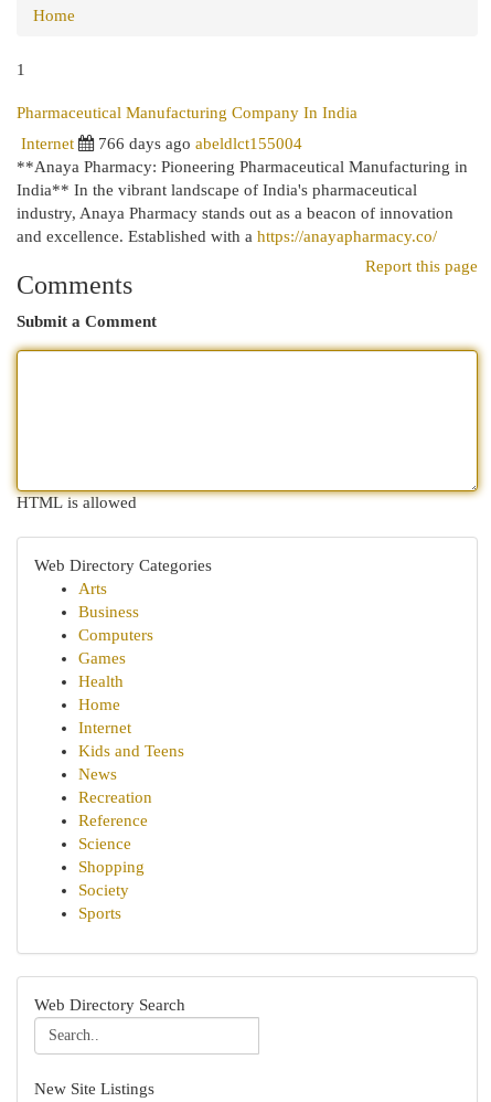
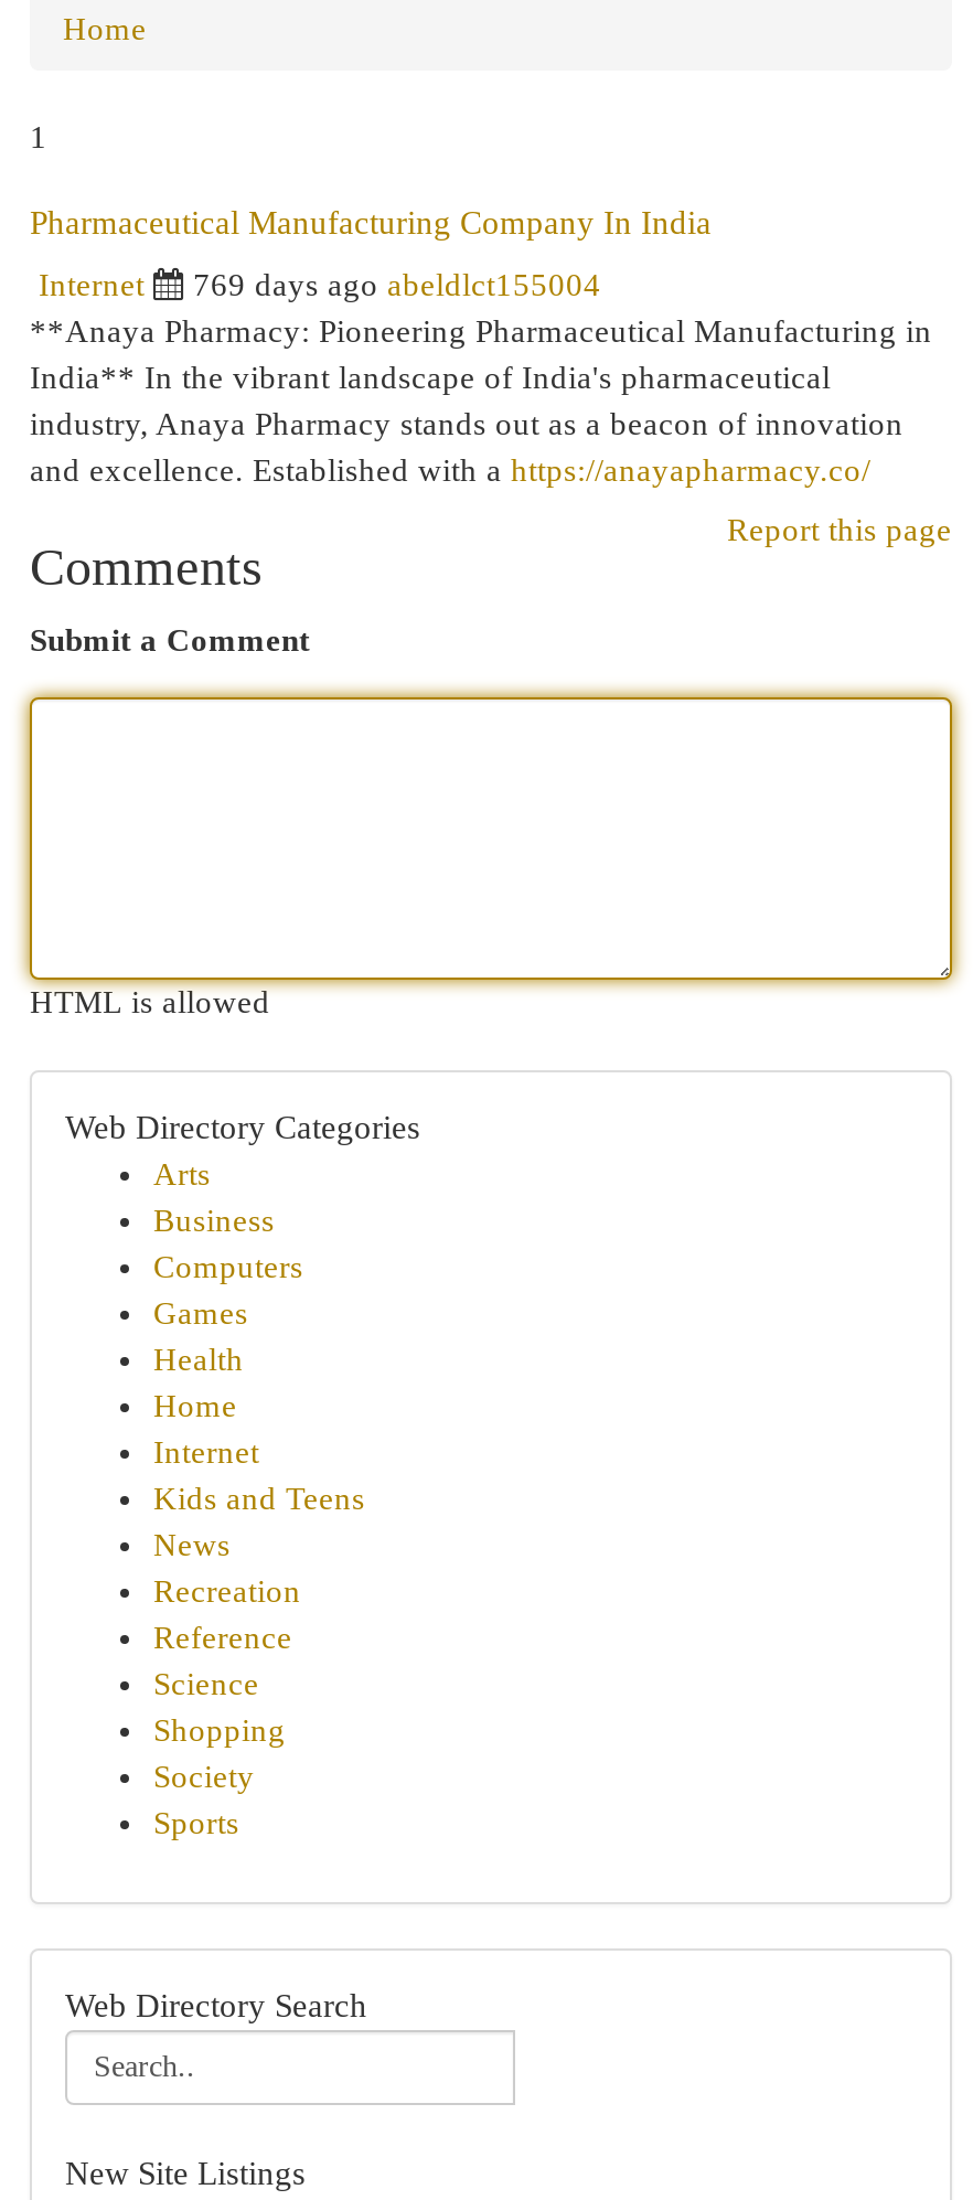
- 766 days ago abeldlct155004
+ 769 days ago abeldlct155004
